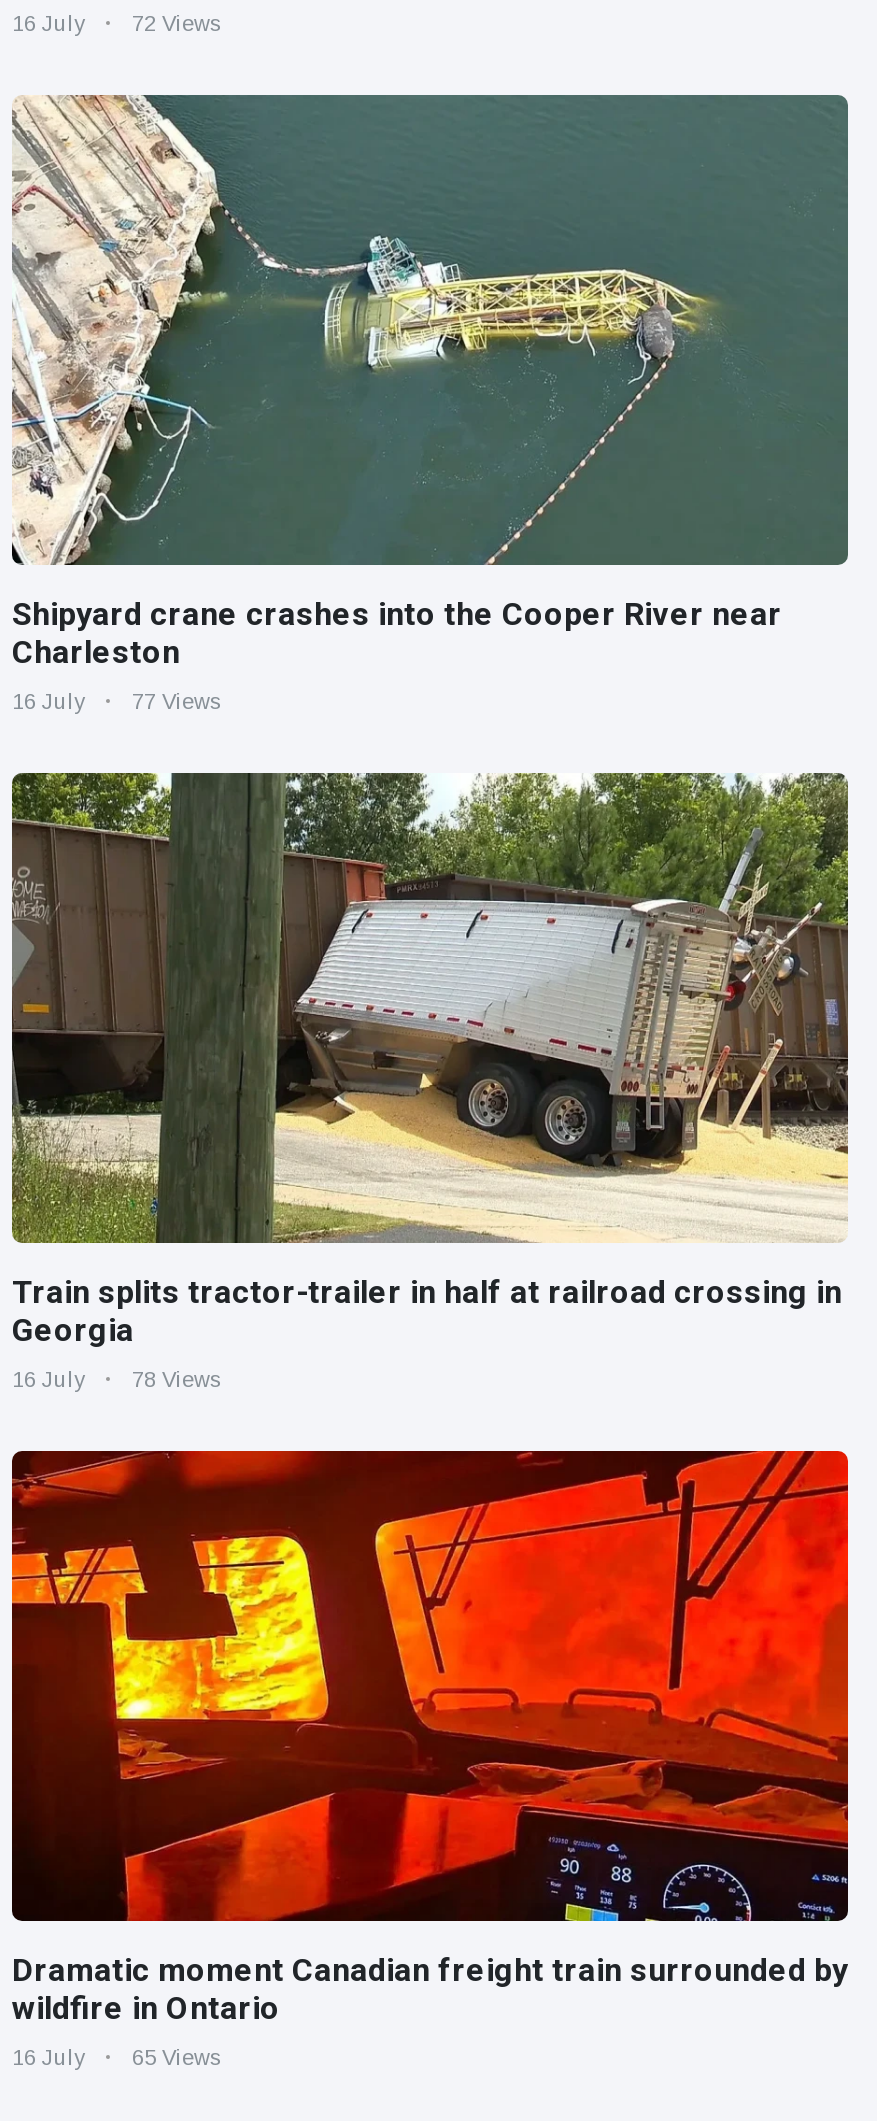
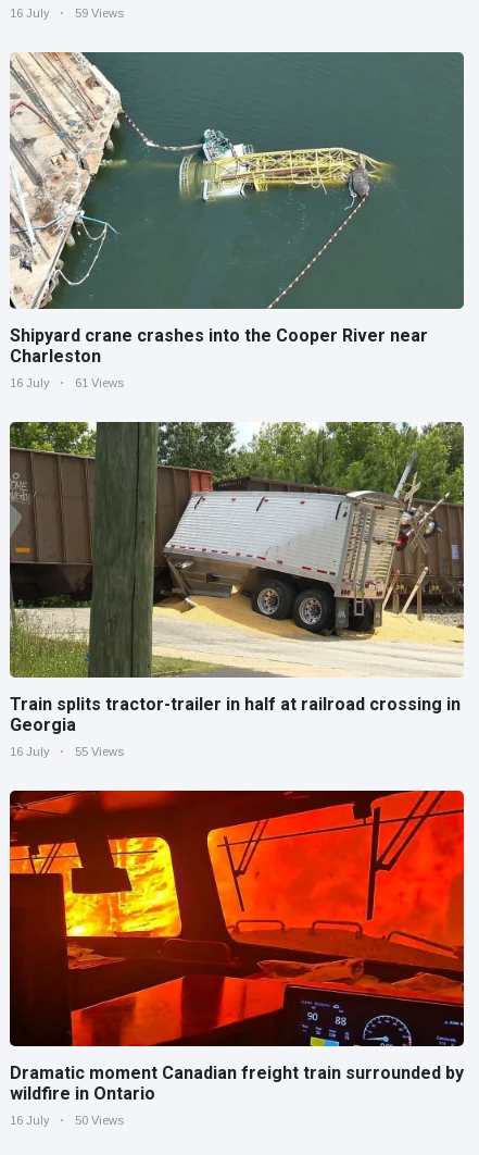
- 16 July 72 Views
+ 16 July 59 Views

- 16 July 77 Views
+ 16 July 61 Views

- 16 July 78 Views
+ 16 July 55 Views

- 16 July 65 Views
+ 16 July 50 Views
